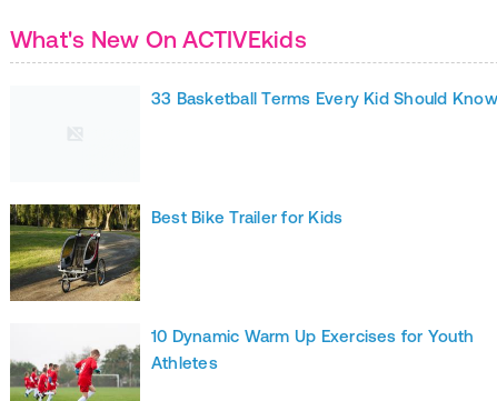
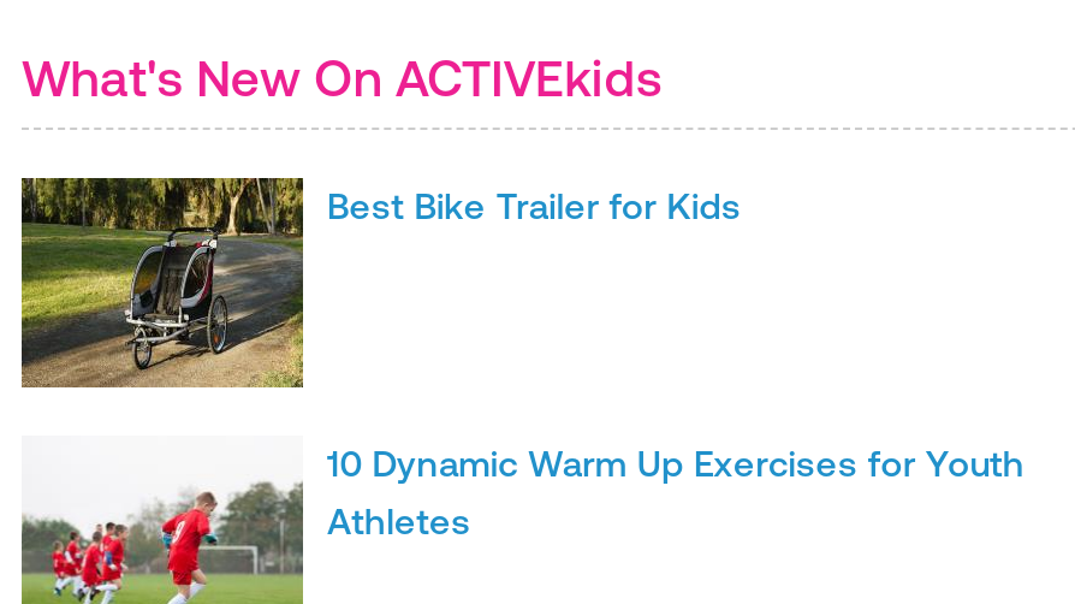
- 33 Basketball Terms Every Kid Should Know
